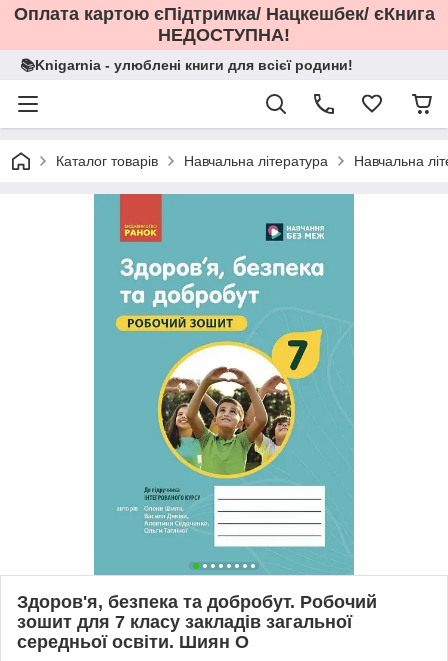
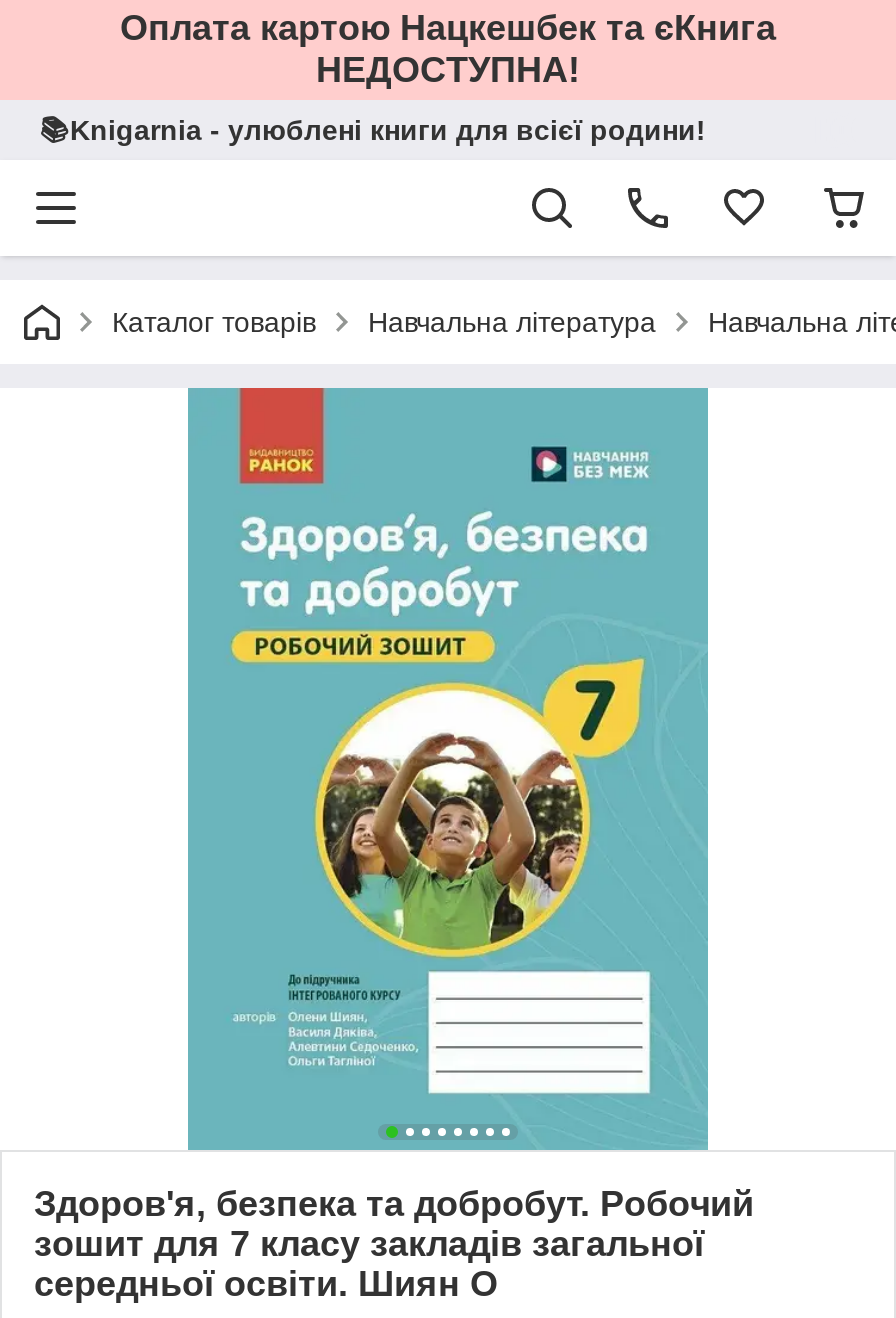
- Оплата картою єПідтримка/ Нацкешбек/ єКнига
+ Оплата картою Нацкешбек та єКнига
